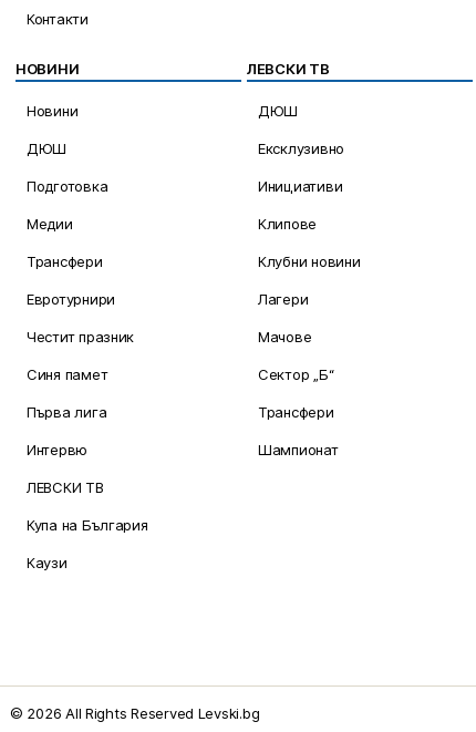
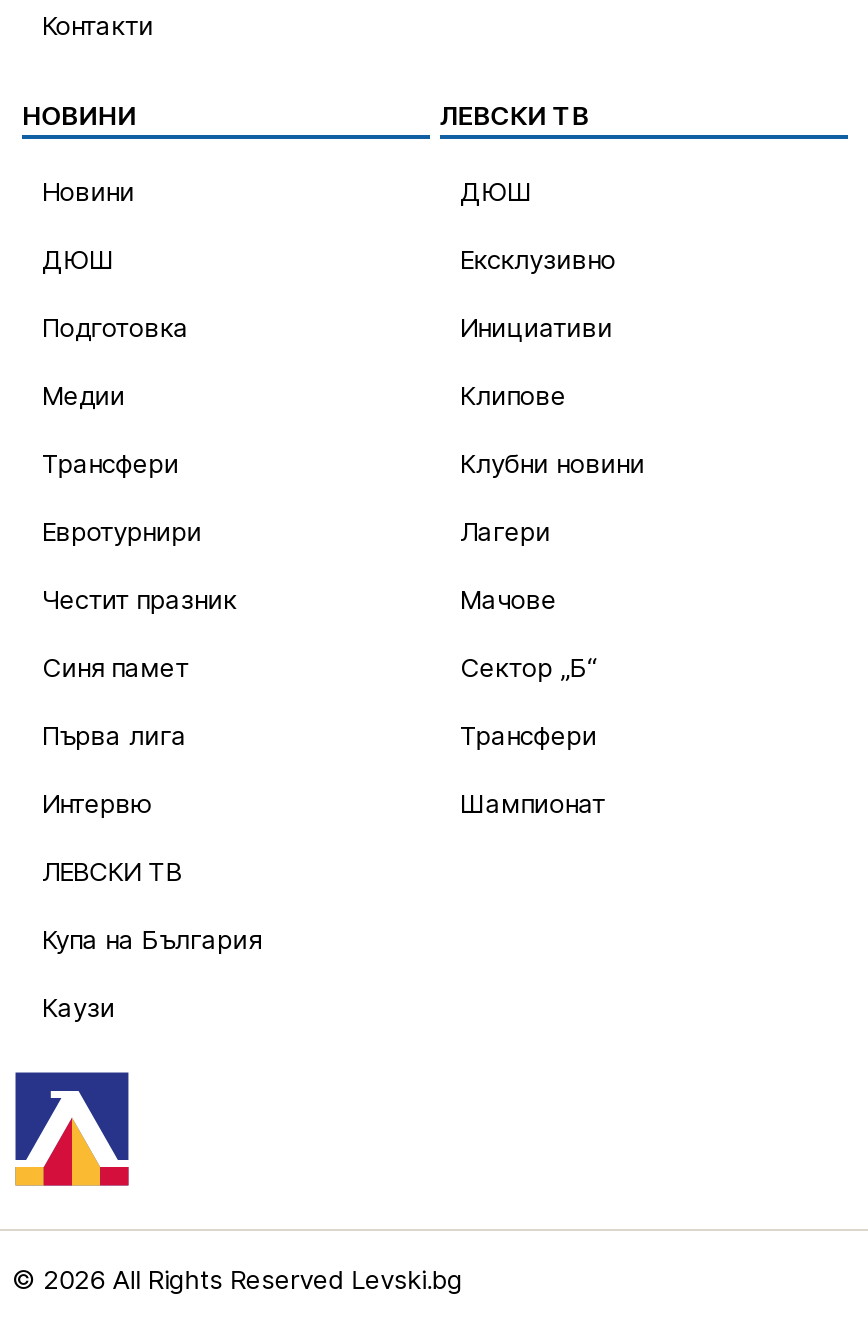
+ [image]
